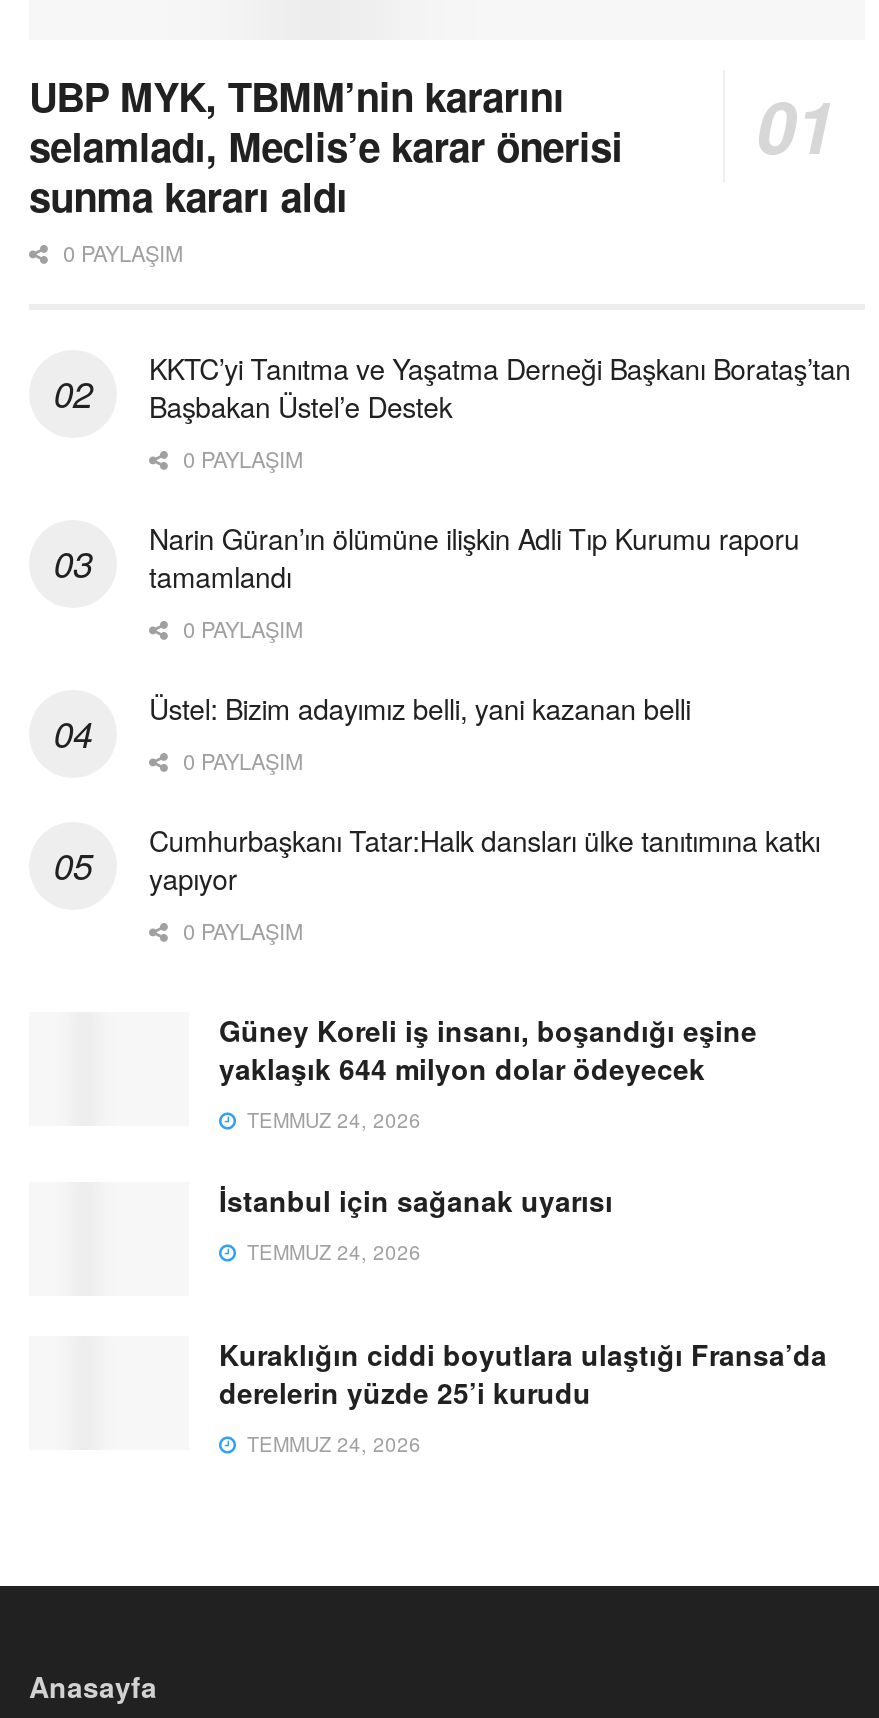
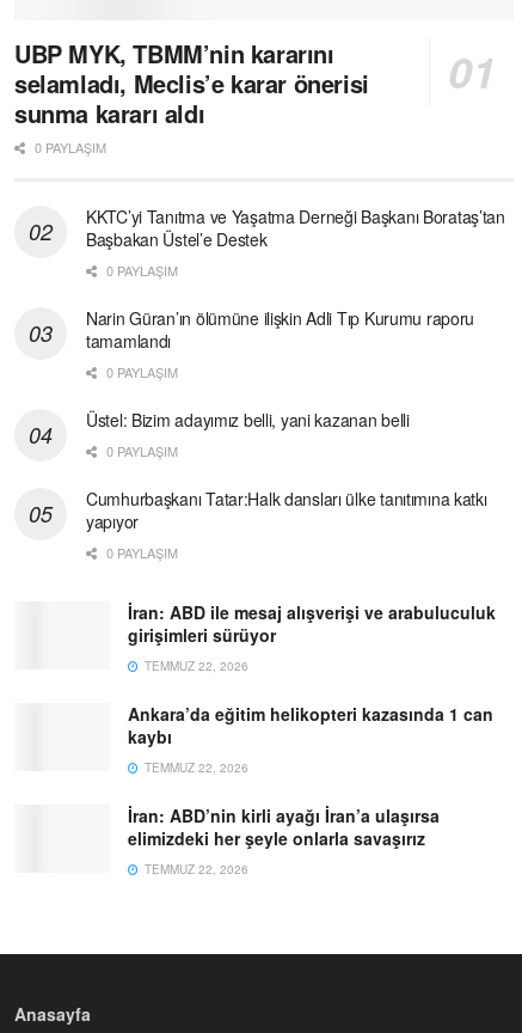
- Güney Koreli iş insanı, boşandığı eşine
- yaklaşık 644 milyon dolar ödeyecek
- TEMMUZ 24, 2026
+ İran: ABD ile mesaj alışverişi ve arabuluculuk
+ girişimleri sürüyor
+ TEMMUZ 22, 2026

- İstanbul için sağanak uyarısı
- TEMMUZ 24, 2026
+ Ankara’da eğitim helikopteri kazasında 1 can
+ kaybı
+ TEMMUZ 22, 2026

- Kuraklığın ciddi boyutlara ulaştığı Fransa’da
- derelerin yüzde 25’i kurudu
- TEMMUZ 24, 2026
+ İran: ABD’nin kirli ayağı İran’a ulaşırsa
+ elimizdeki her şeyle onlarla savaşırız
+ TEMMUZ 22, 2026
